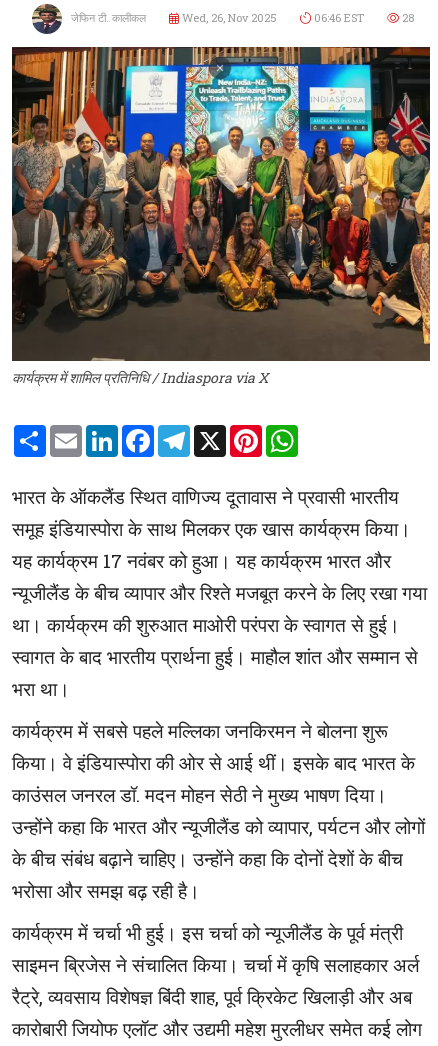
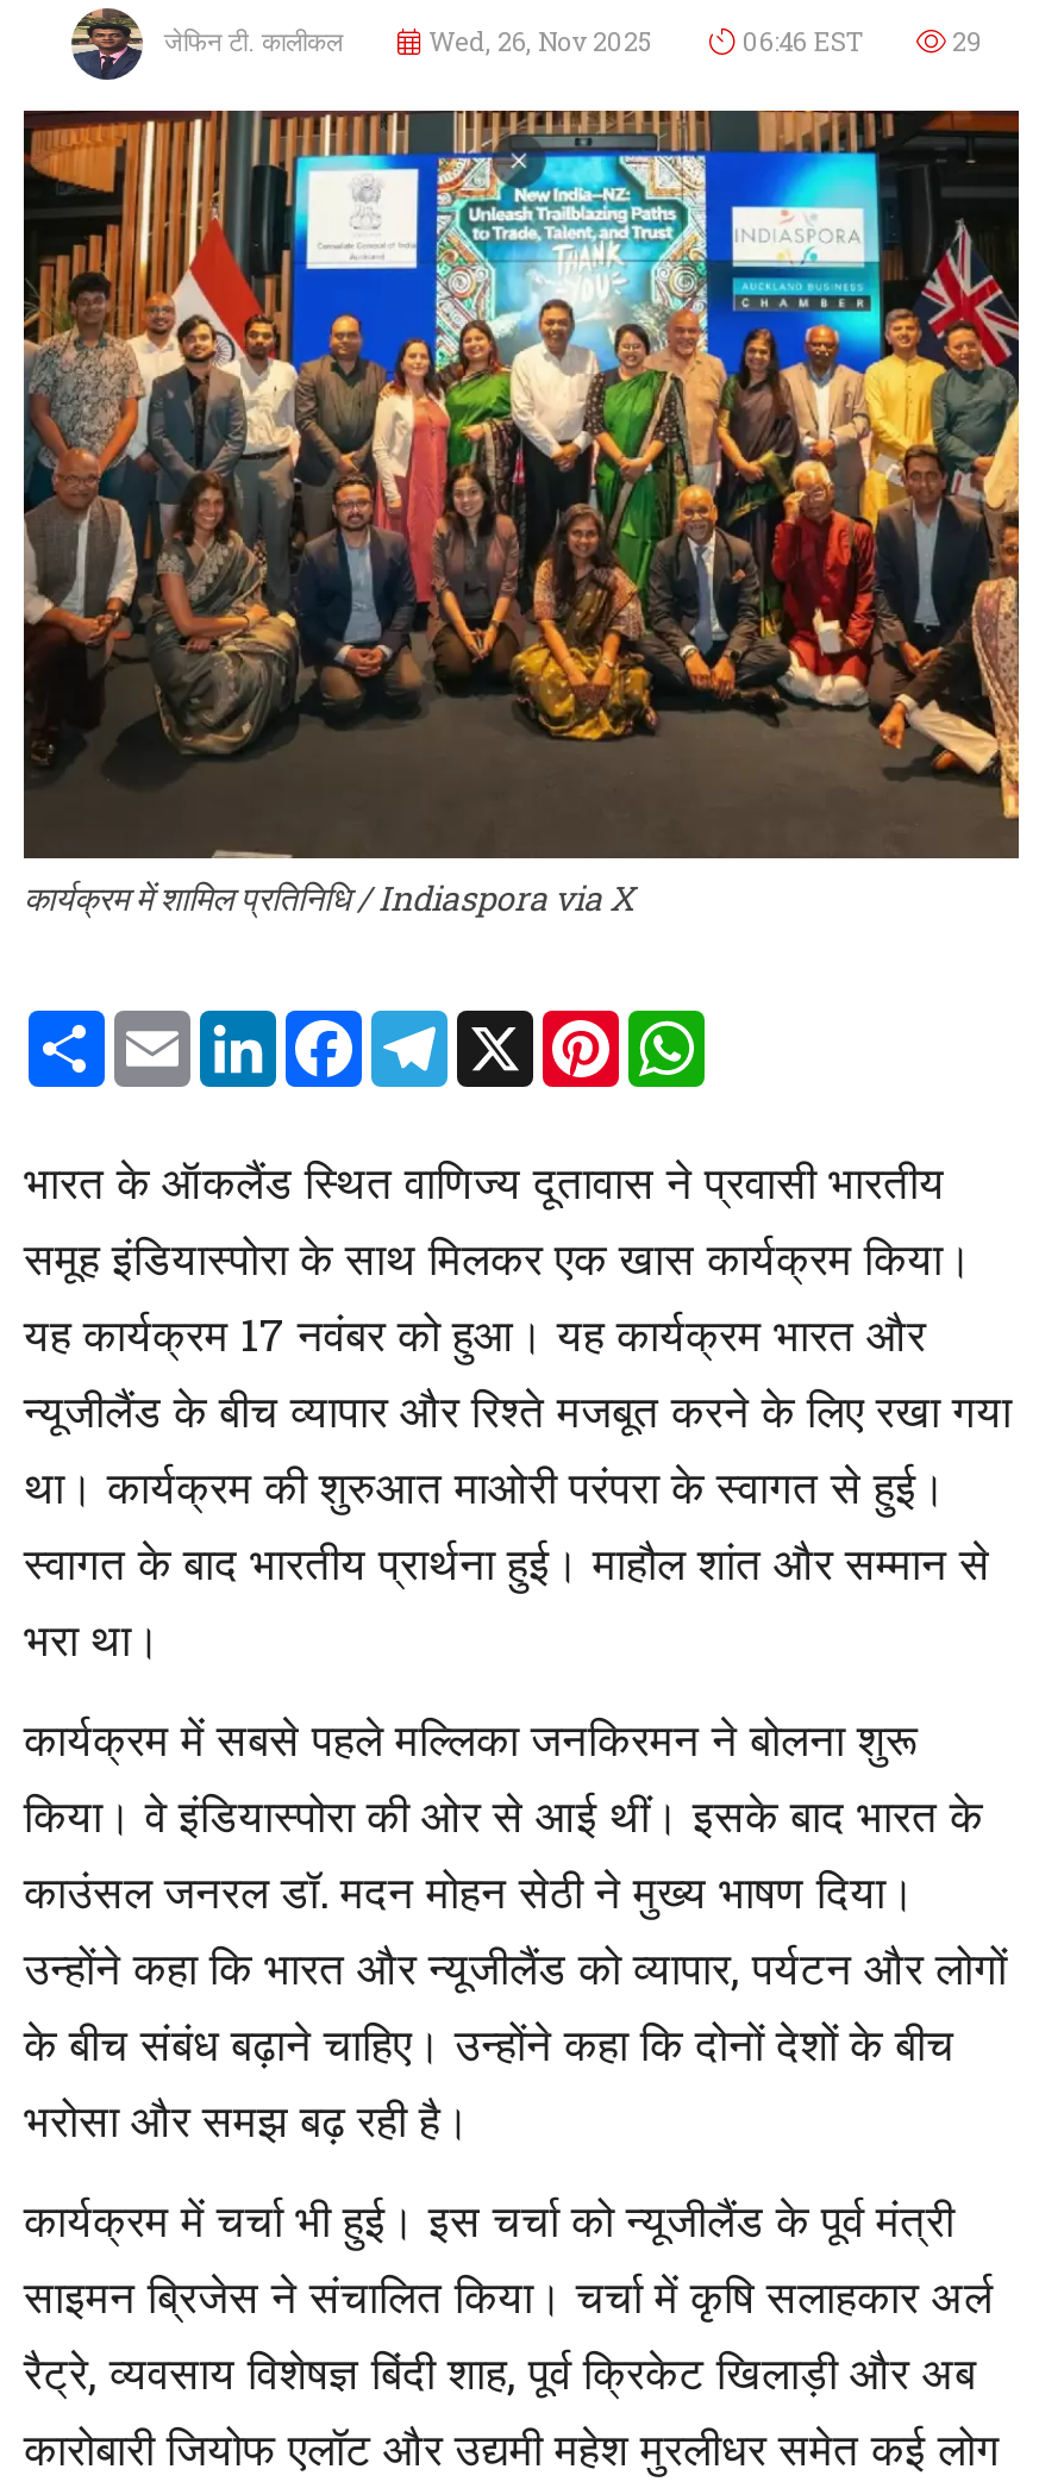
- 28
+ 29
